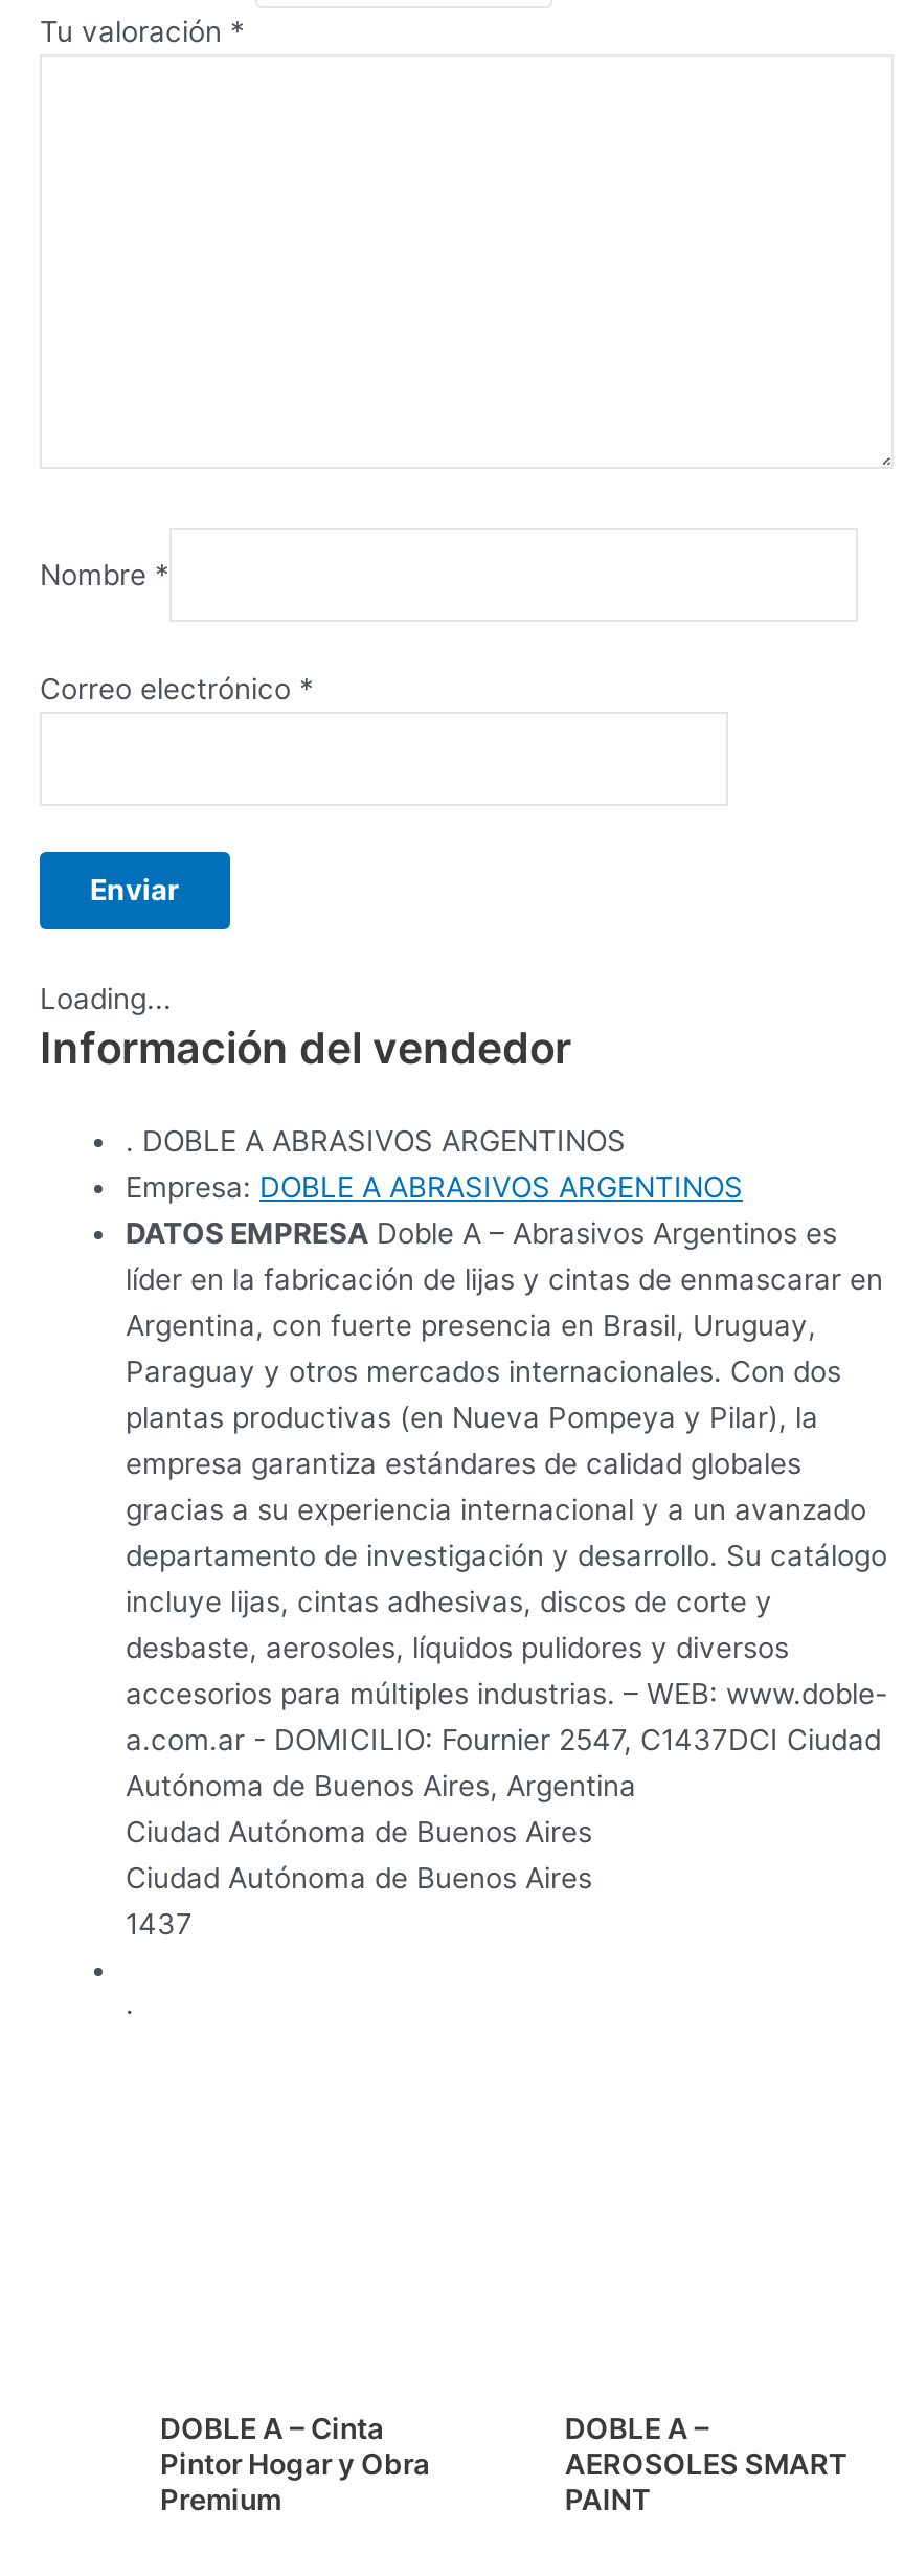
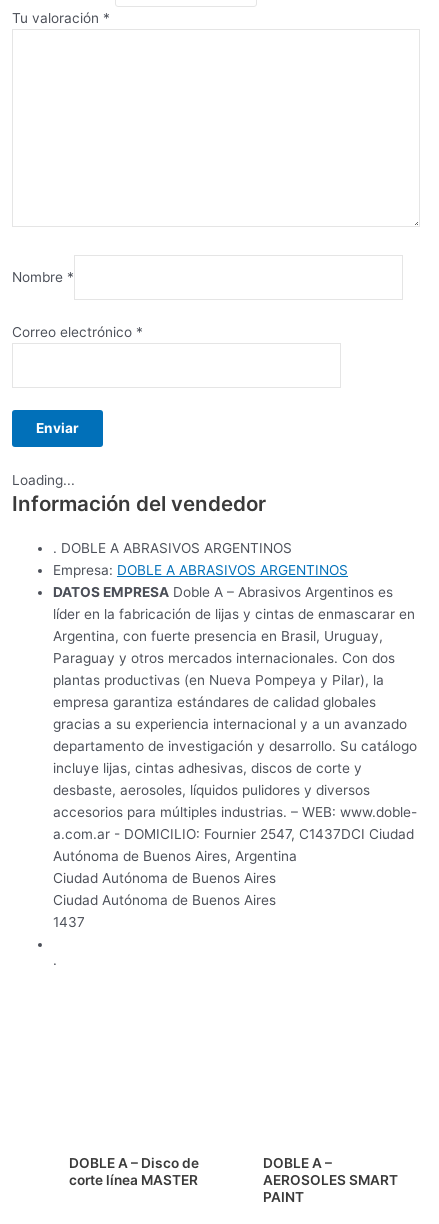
- DOBLE A – Cinta
- Pintor Hogar y Obra
- Premium
+ DOBLE A – Disco de
+ corte línea MASTER
